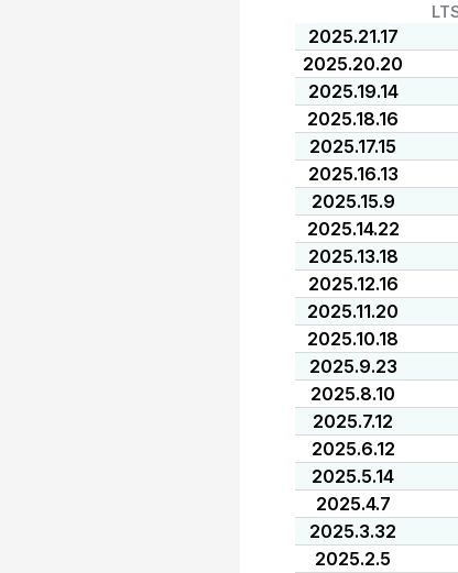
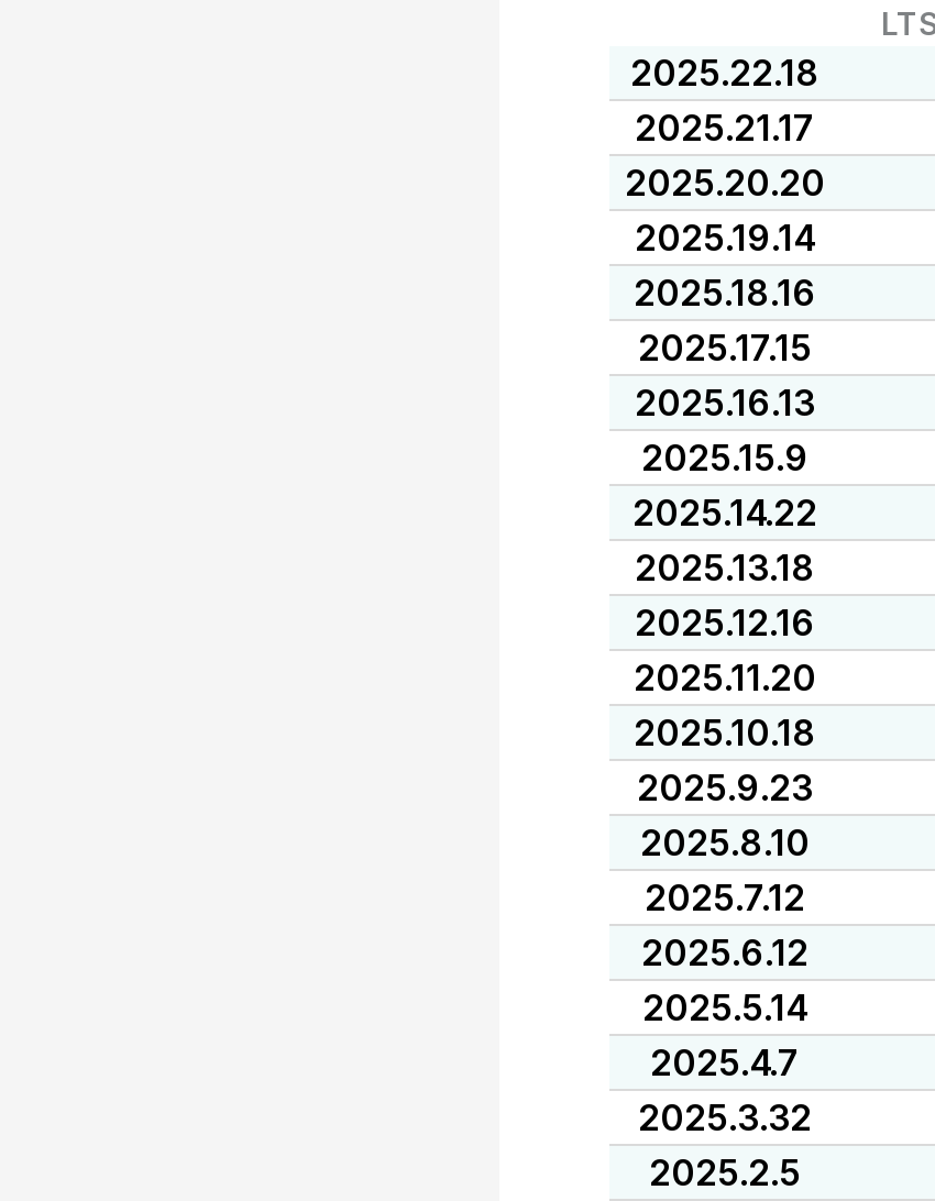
+ 2025.22.18
